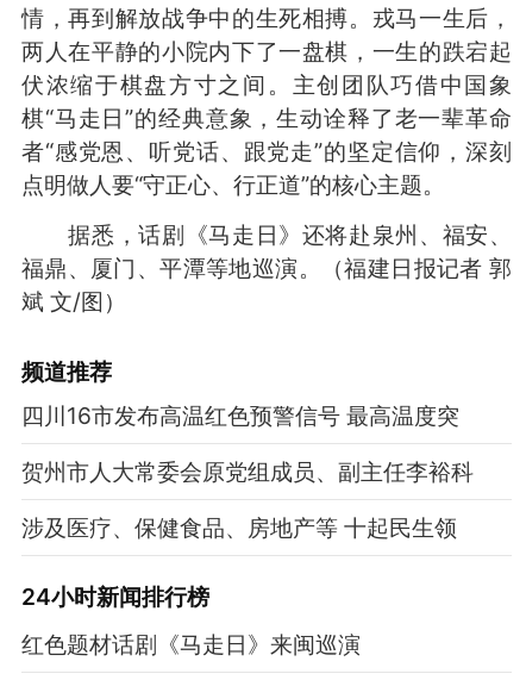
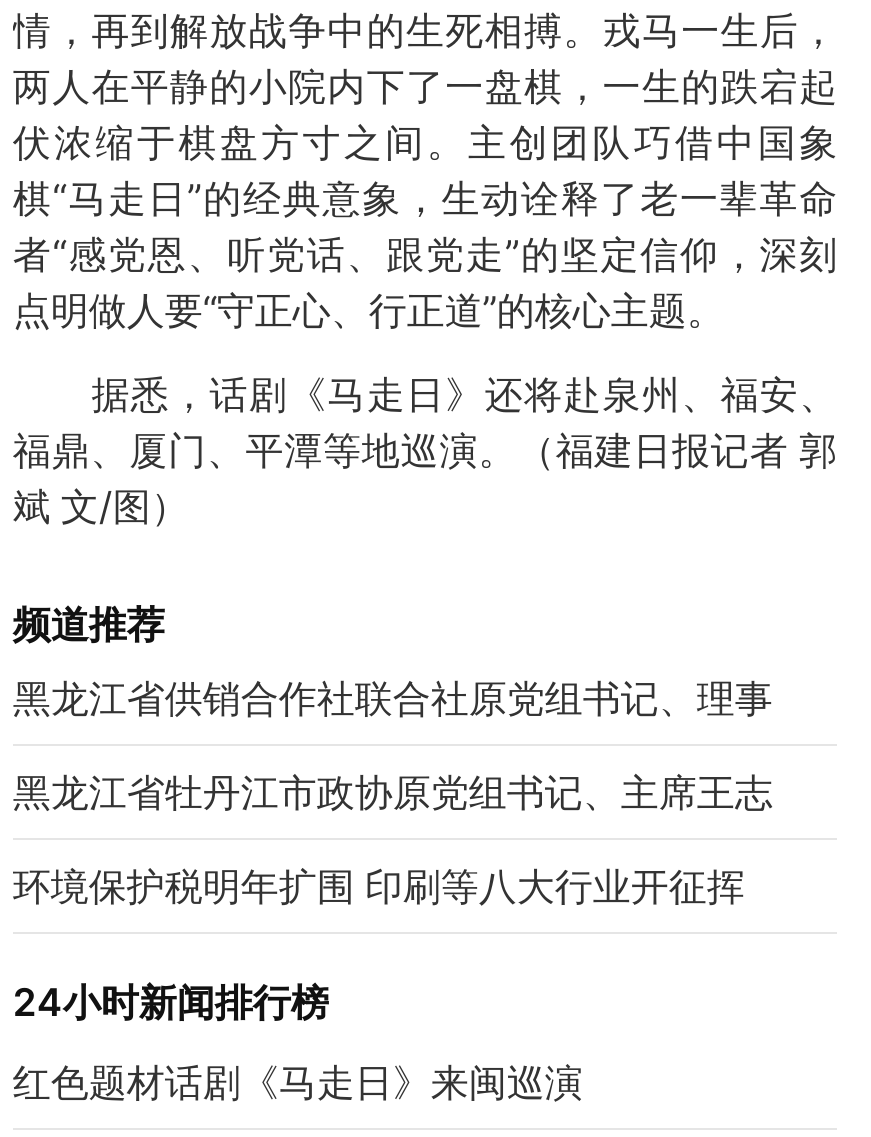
- 四川16市发布高温红色预警信号 最高温度突
+ 黑龙江省供销合作社联合社原党组书记、理事

- 贺州市人大常委会原党组成员、副主任李裕科
+ 黑龙江省牡丹江市政协原党组书记、主席王志

- 涉及医疗、保健食品、房地产等 十起民生领
+ 环境保护税明年扩围 印刷等八大行业开征挥
